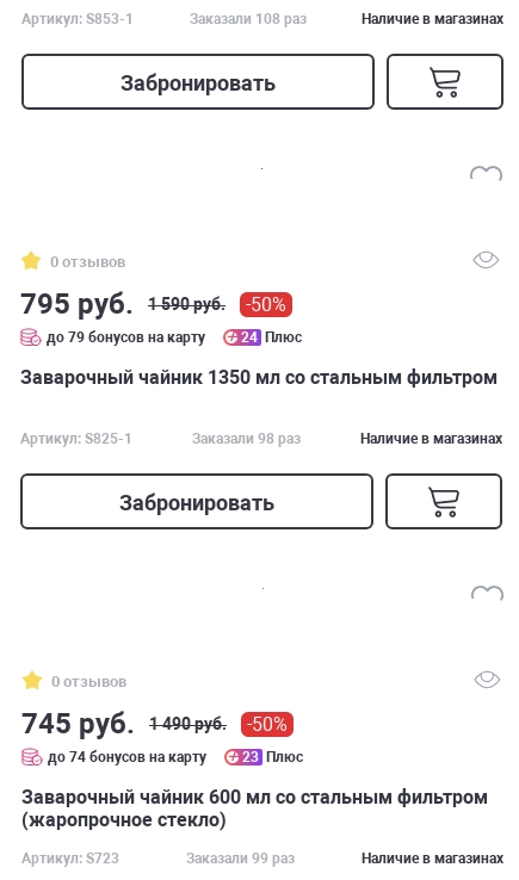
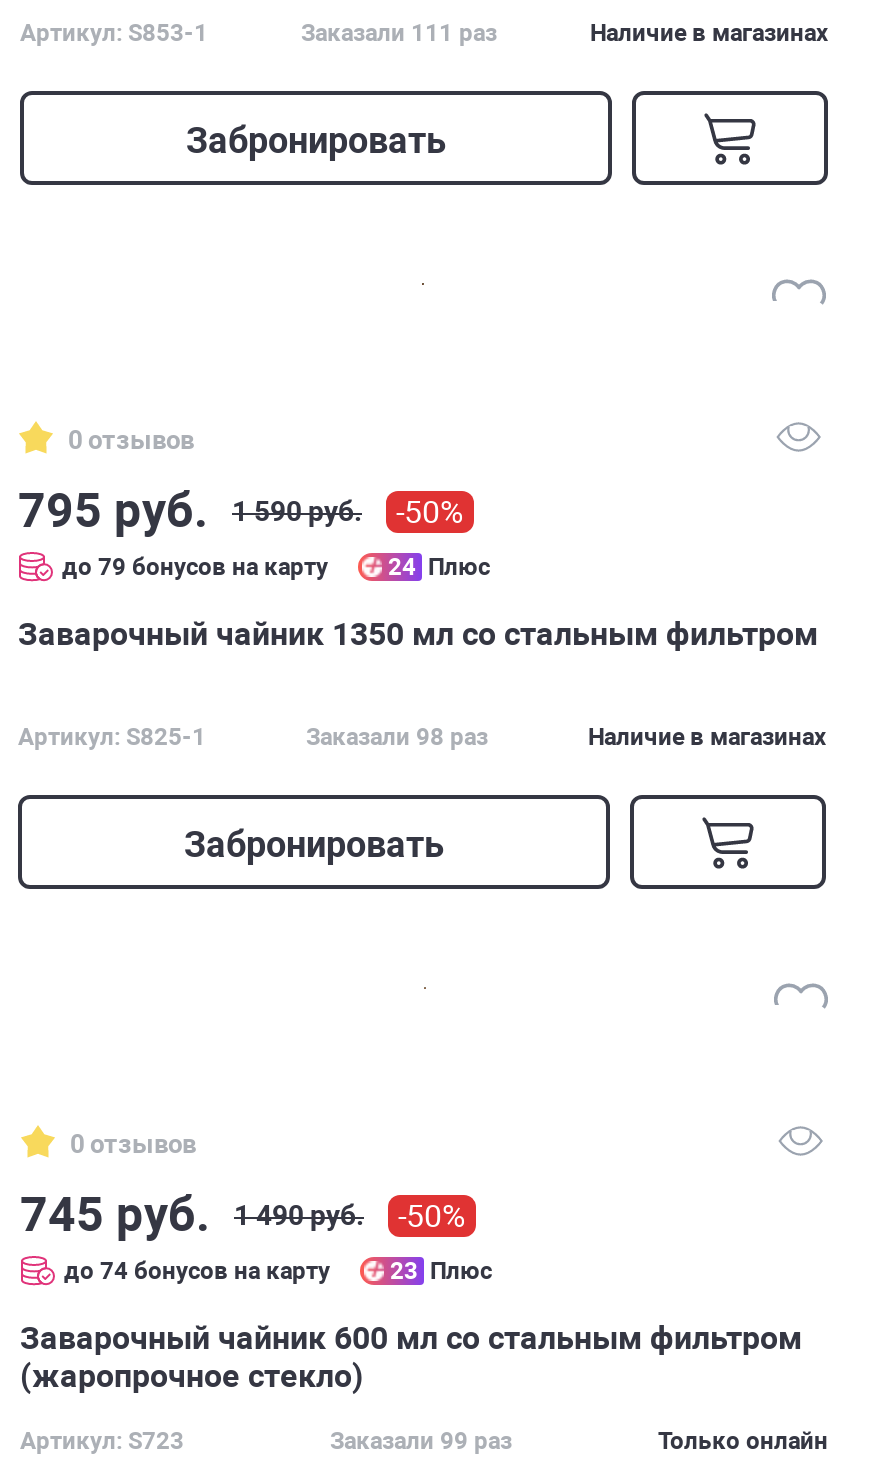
- Заказали 108 раз
+ Заказали 111 раз

- Наличие в магазинах
+ Только онлайн
